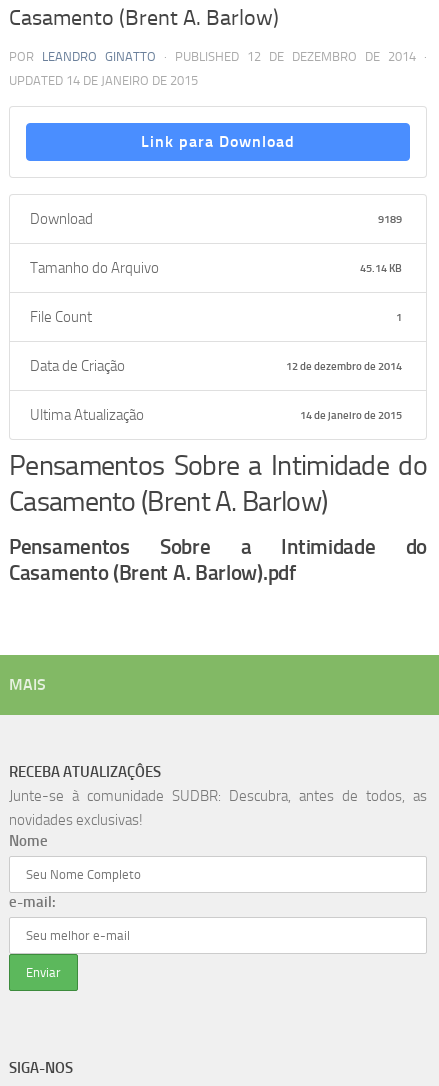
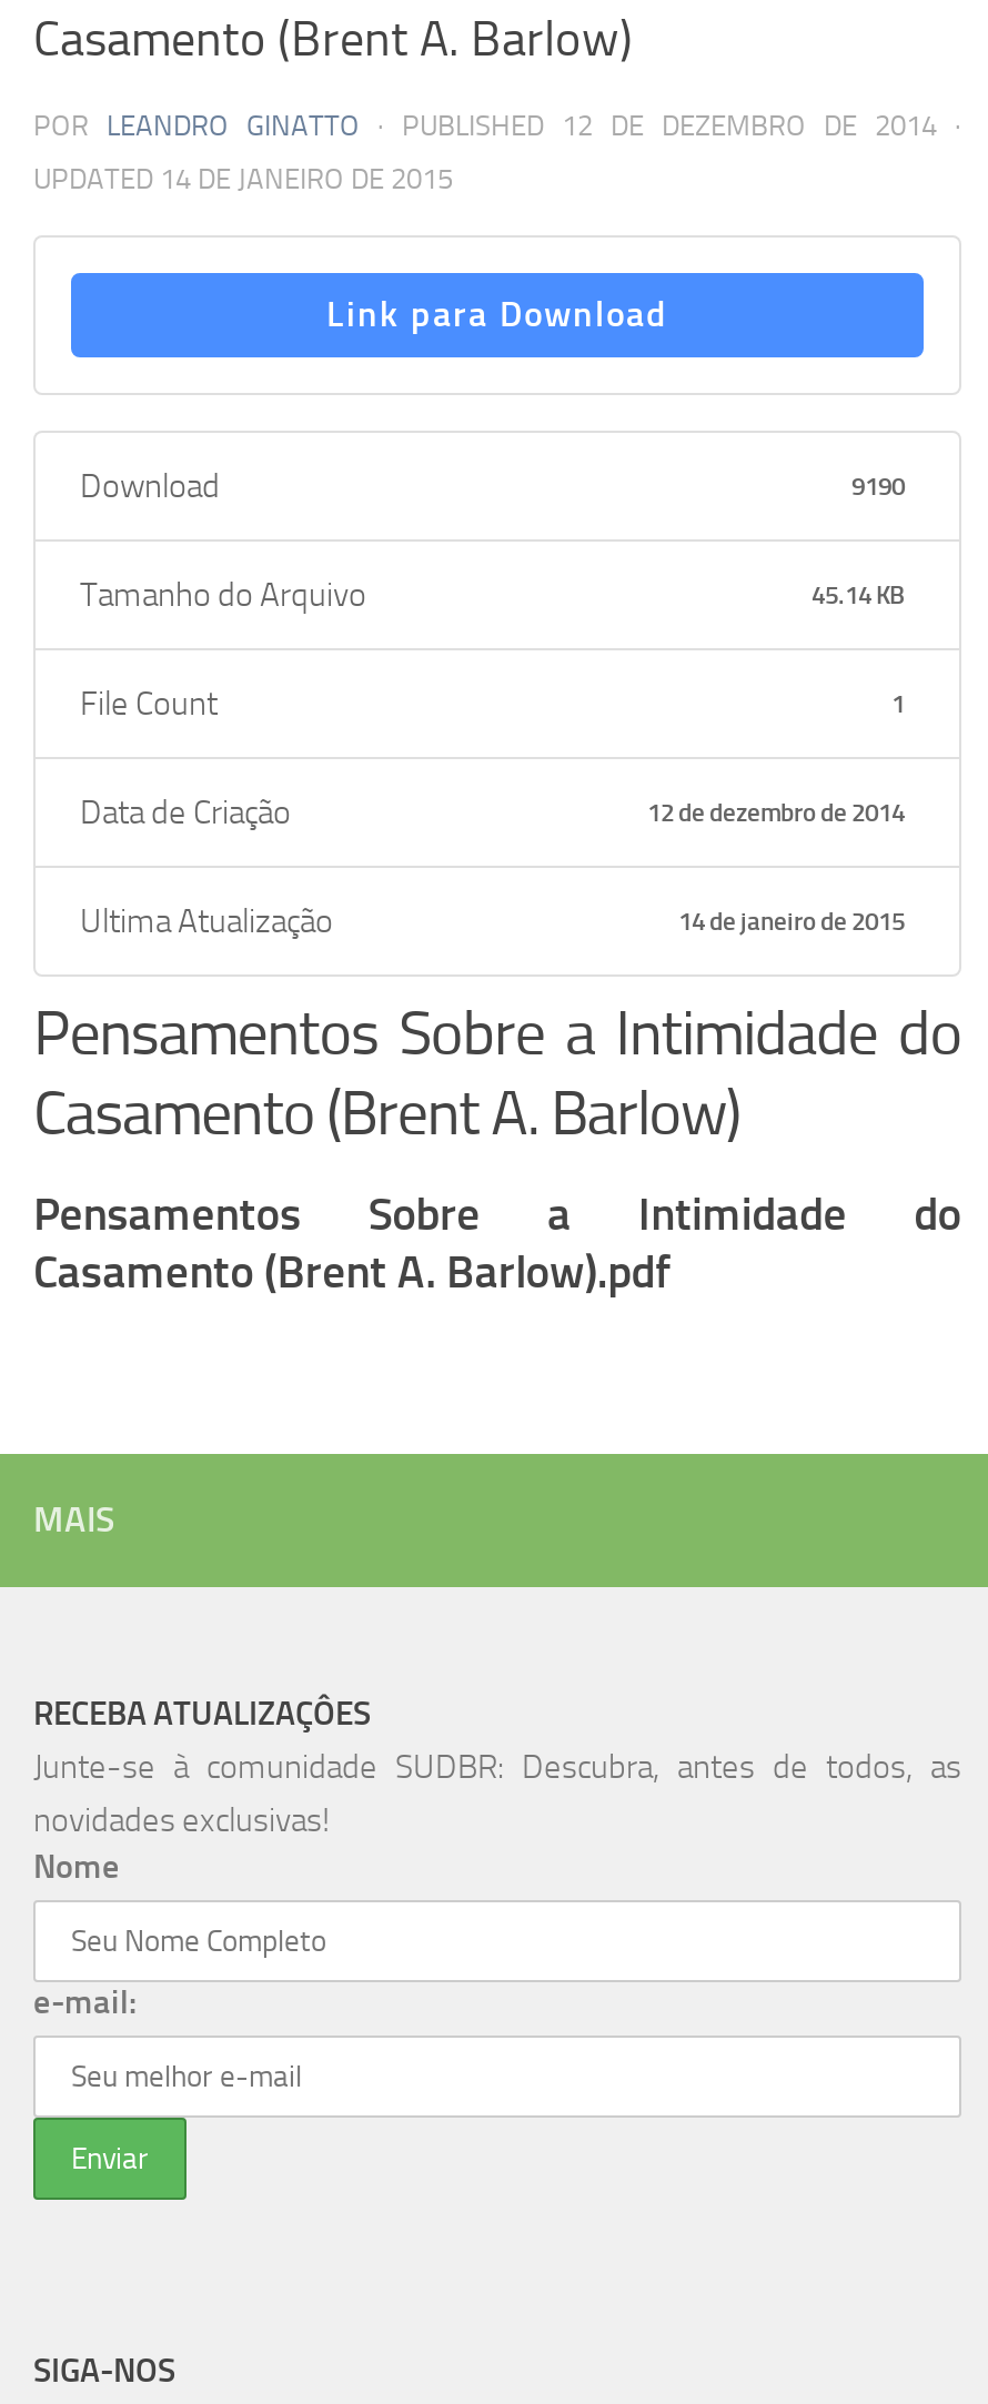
- 9189
+ 9190
